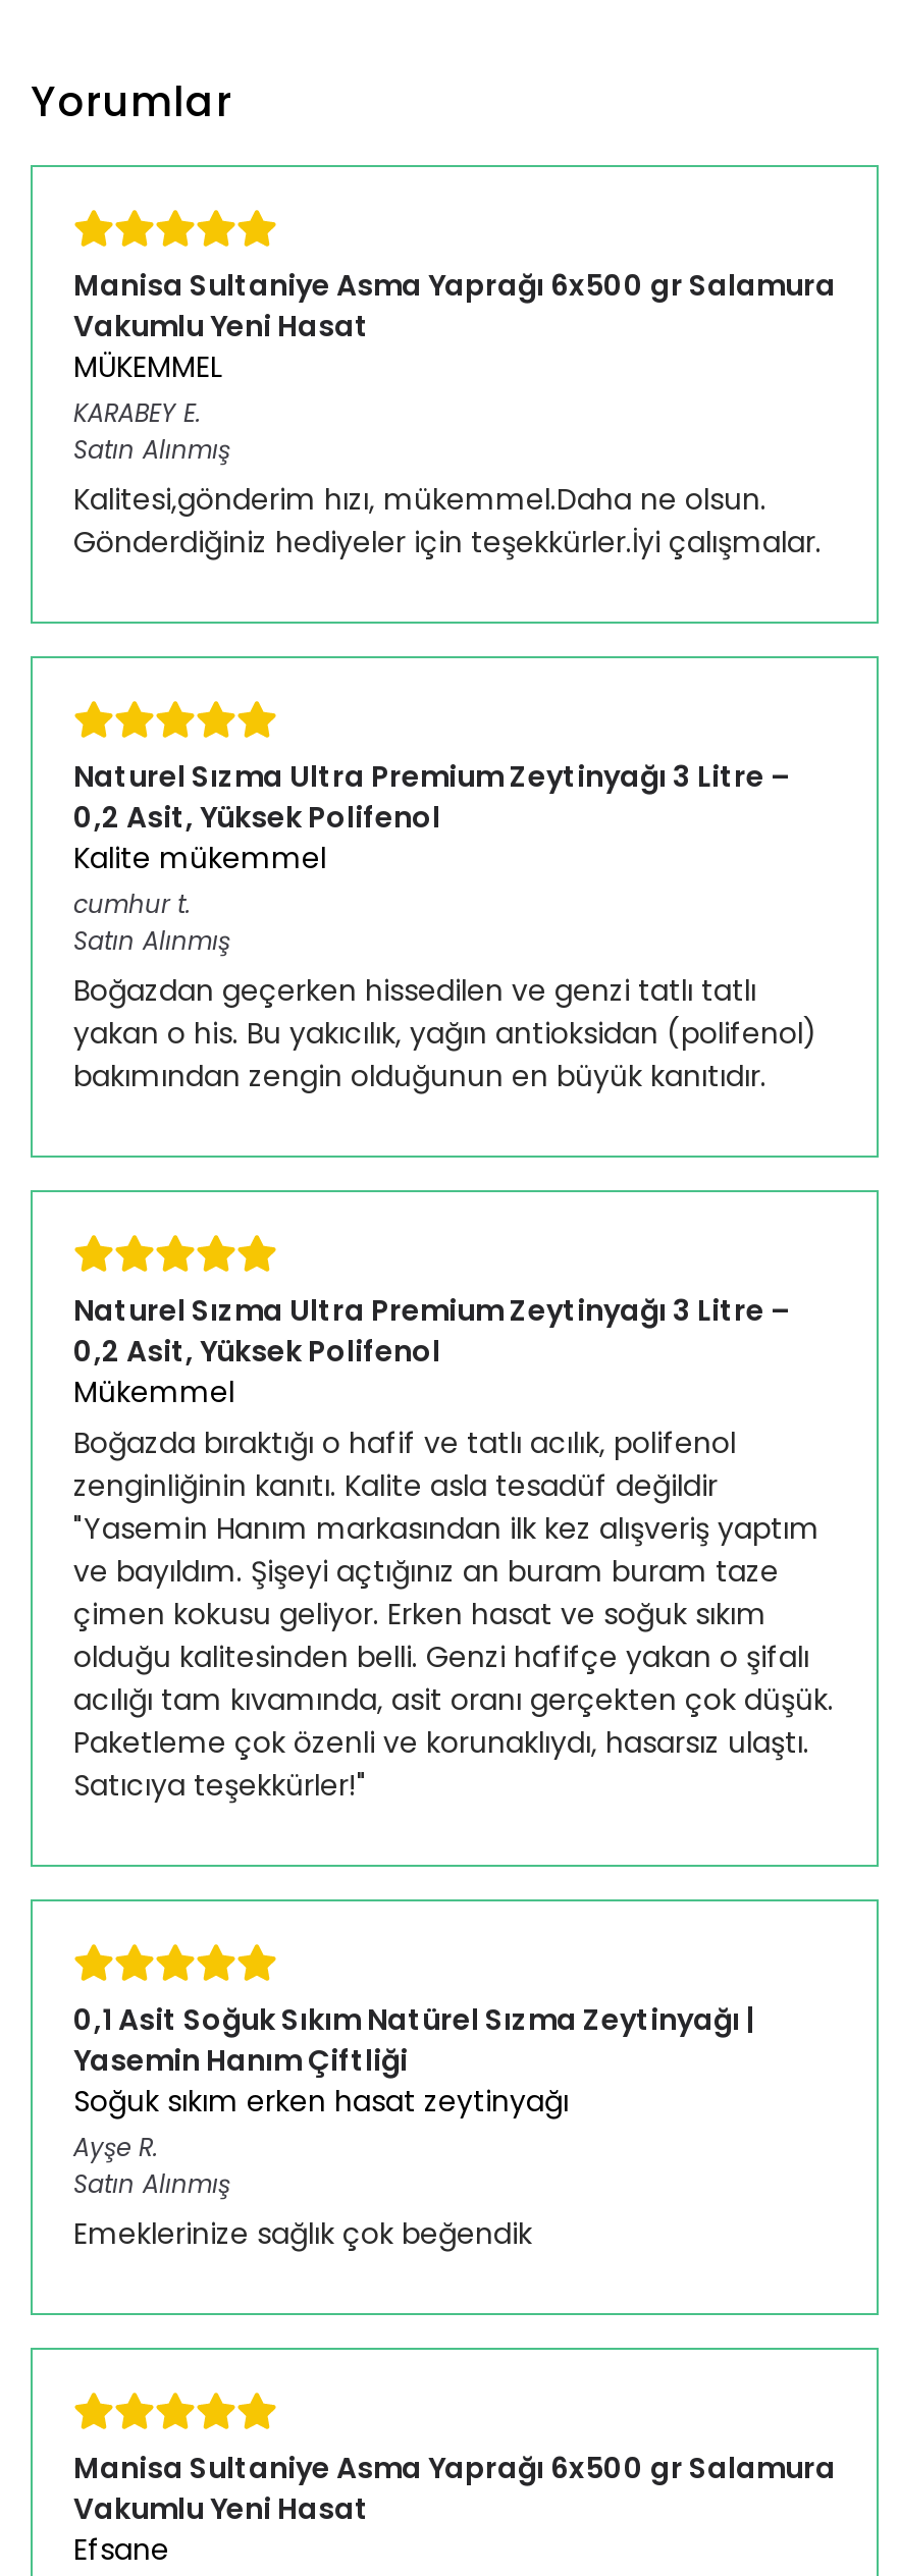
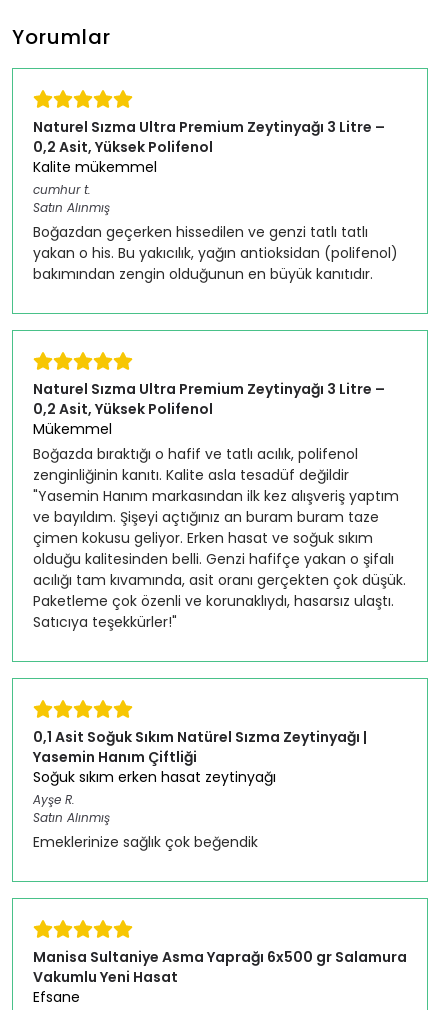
- Manisa Sultaniye Asma Yaprağı 6x500 gr Salamura
- Vakumlu Yeni Hasat
- MÜKEMMEL
- KARABEY E.
- Satın Alınmış
- Kalitesi,gönderim hızı, mükemmel.Daha ne olsun.
- Gönderdiğiniz hediyeler için teşekkürler.İyi çalışmalar.
